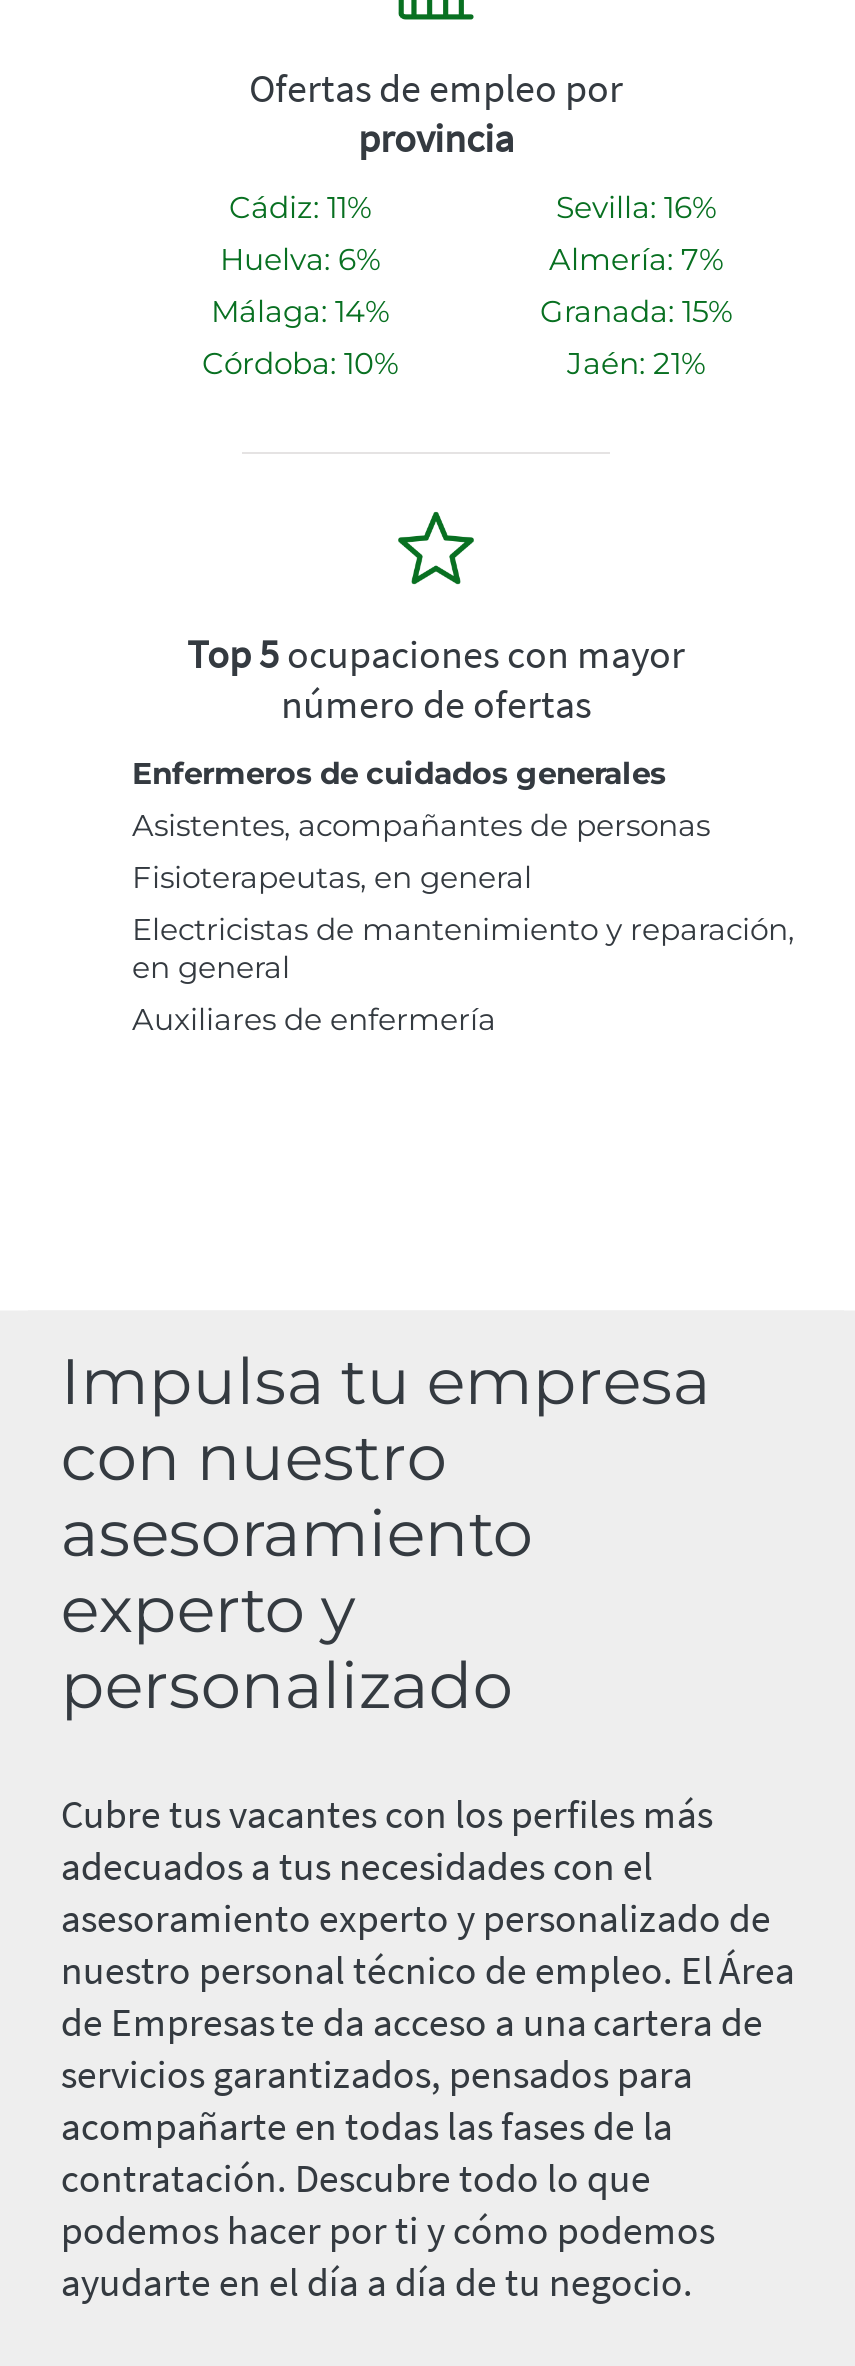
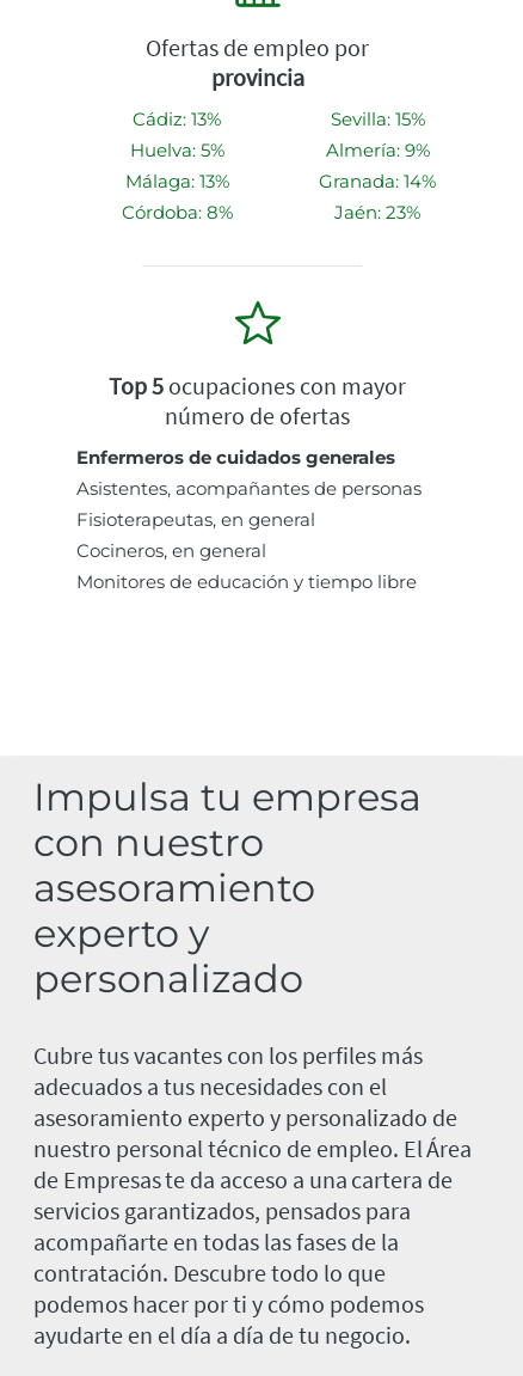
- Cádiz: 11%
+ Cádiz: 13%

- Sevilla: 16%
+ Sevilla: 15%

- Huelva: 6%
+ Huelva: 5%

- Almería: 7%
+ Almería: 9%

- Málaga: 14%
+ Málaga: 13%

- Granada: 15%
+ Granada: 14%

- Córdoba: 10%
+ Córdoba: 8%

- Jaén: 21%
+ Jaén: 23%

- Electricistas de mantenimiento y reparación,
- en general
- Auxiliares de enfermería
+ Cocineros, en general
+ Monitores de educación y tiempo libre
